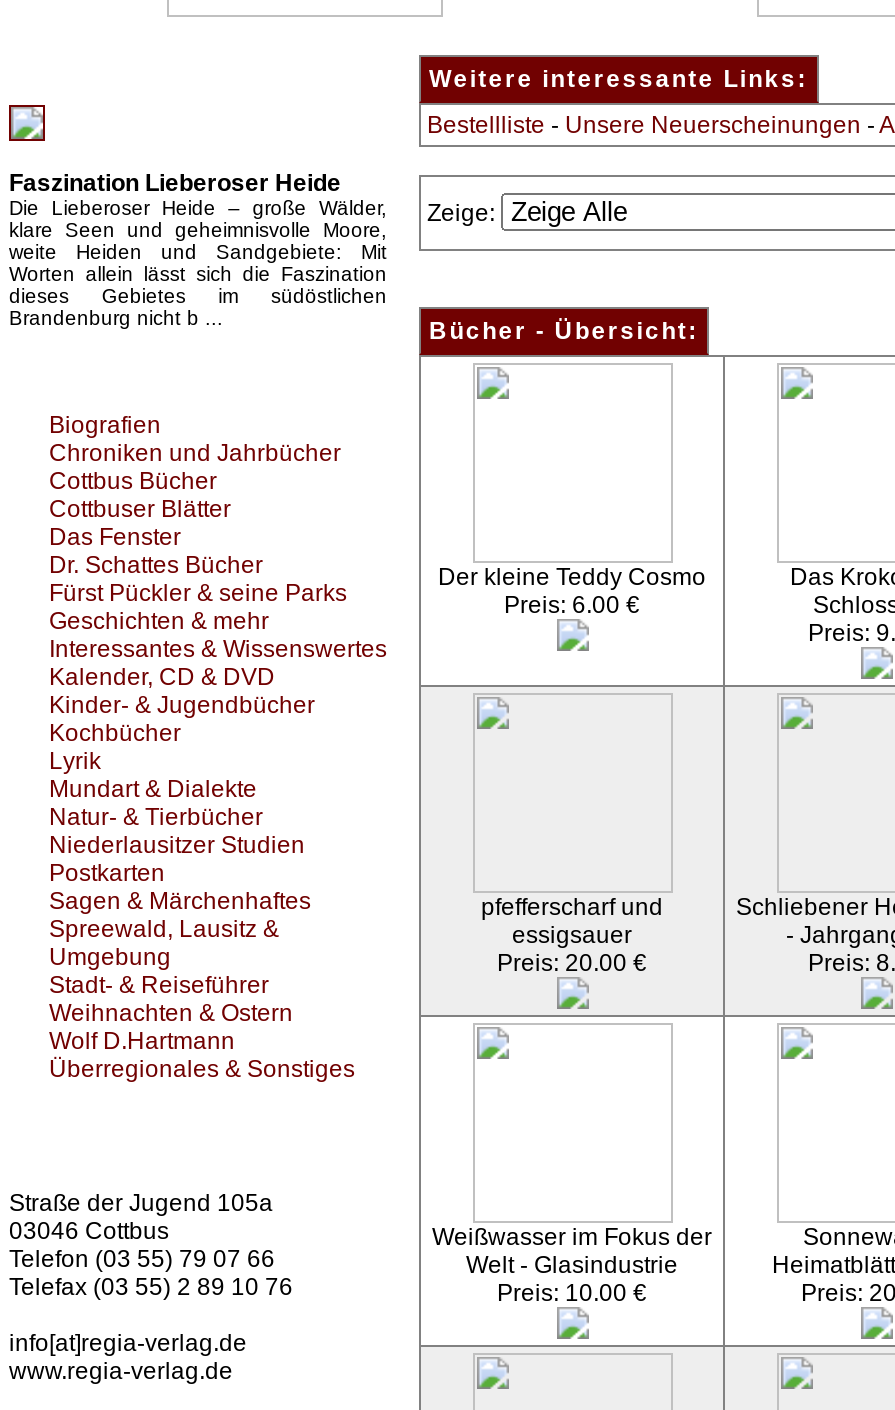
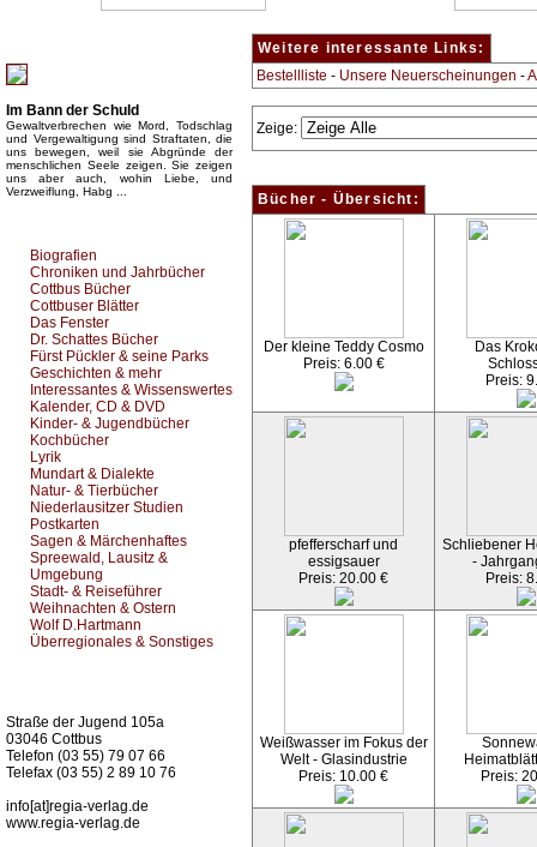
- Faszination Lieberoser Heide
- Die Lieberoser Heide – große Wälder,
- klare Seen und geheimnisvolle Moore,
- weite Heiden und Sandgebiete: Mit
- Worten allein lässt sich die Faszination
- dieses Gebietes im südöstlichen
- Brandenburg nicht b ...
+ Im Bann der Schuld
+ Gewaltverbrechen wie Mord, Todschlag
+ und Vergewaltigung sind Straftaten, die
+ uns bewegen, weil sie Abgründe der
+ menschlichen Seele zeigen. Sie zeigen
+ uns aber auch, wohin Liebe, und
+ Verzweiflung, Habg ...
